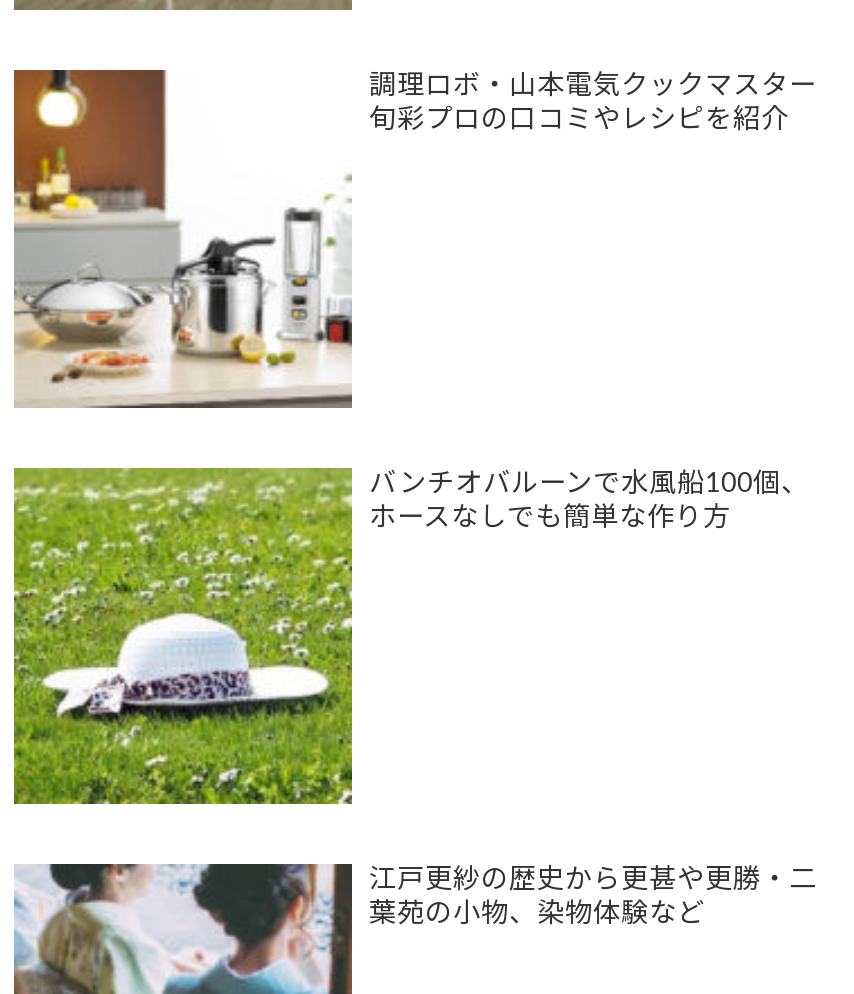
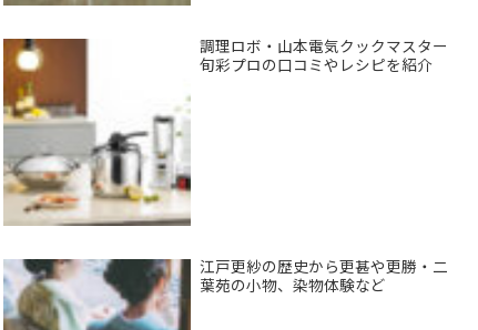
- [image]
- バンチオバルーンで水風船100個、
- ホースなしでも簡単な作り方
